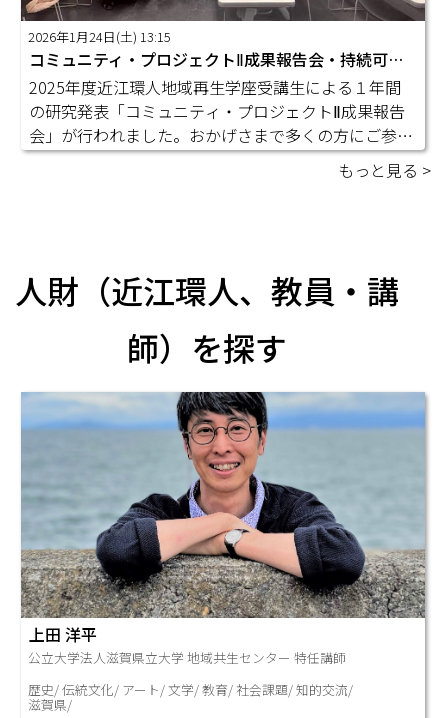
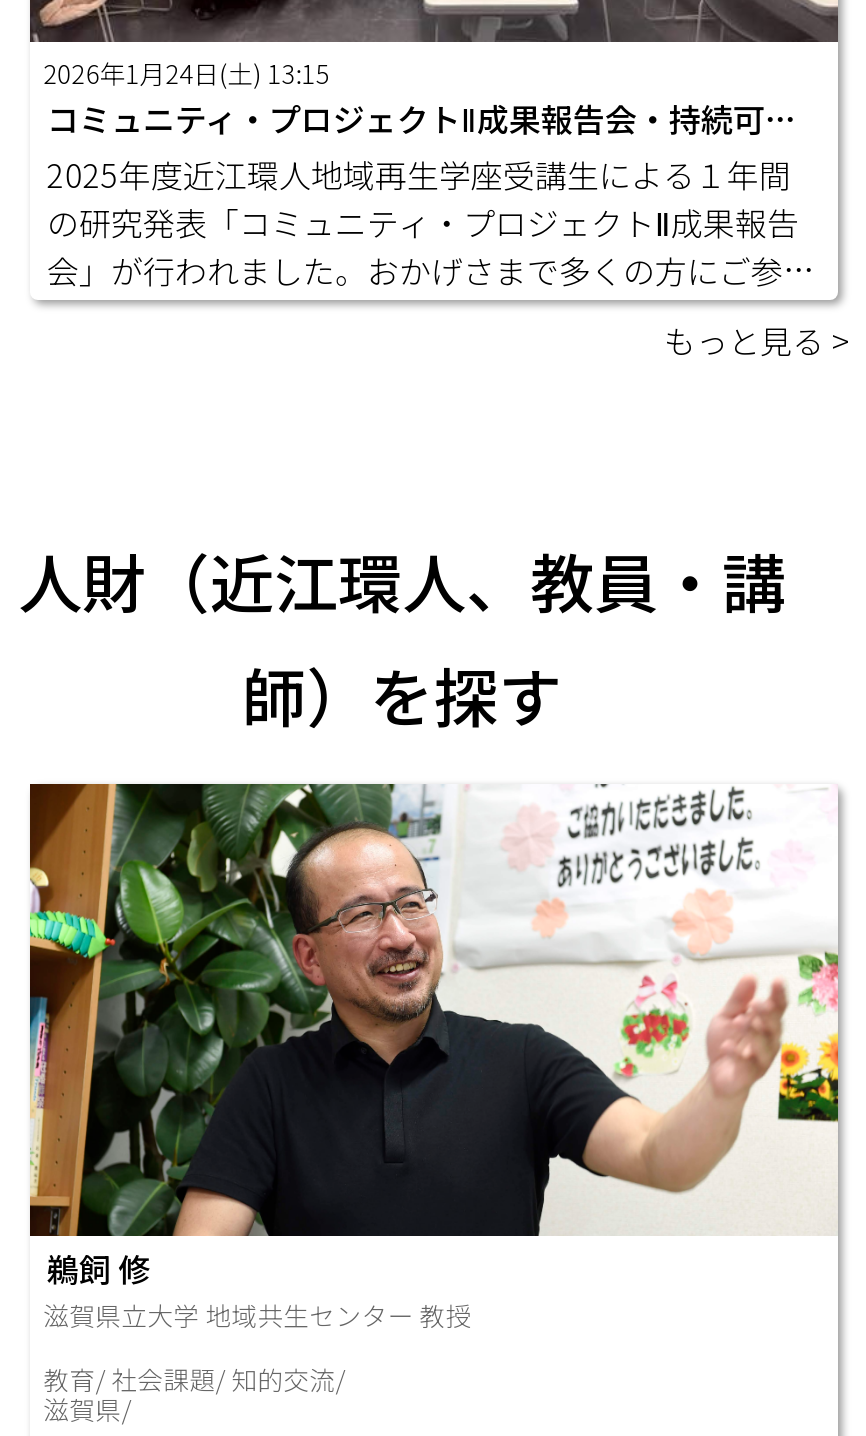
- [image]
- 上田 洋平
- 公立大学法人滋賀県立大学 地域共生センター 特任講師
+ [image]
+ 鵜飼 修
+ 滋賀県立大学 地域共生センター 教授

- 歴史/ 伝統文化/ アート/ 文学/ 教育/ 社会課題/ 知的交流/
+ 教育/ 社会課題/ 知的交流/
